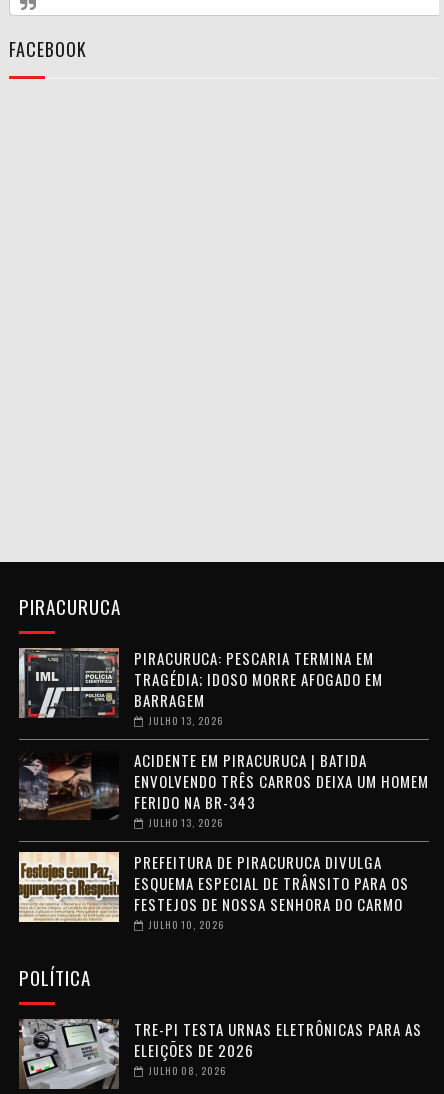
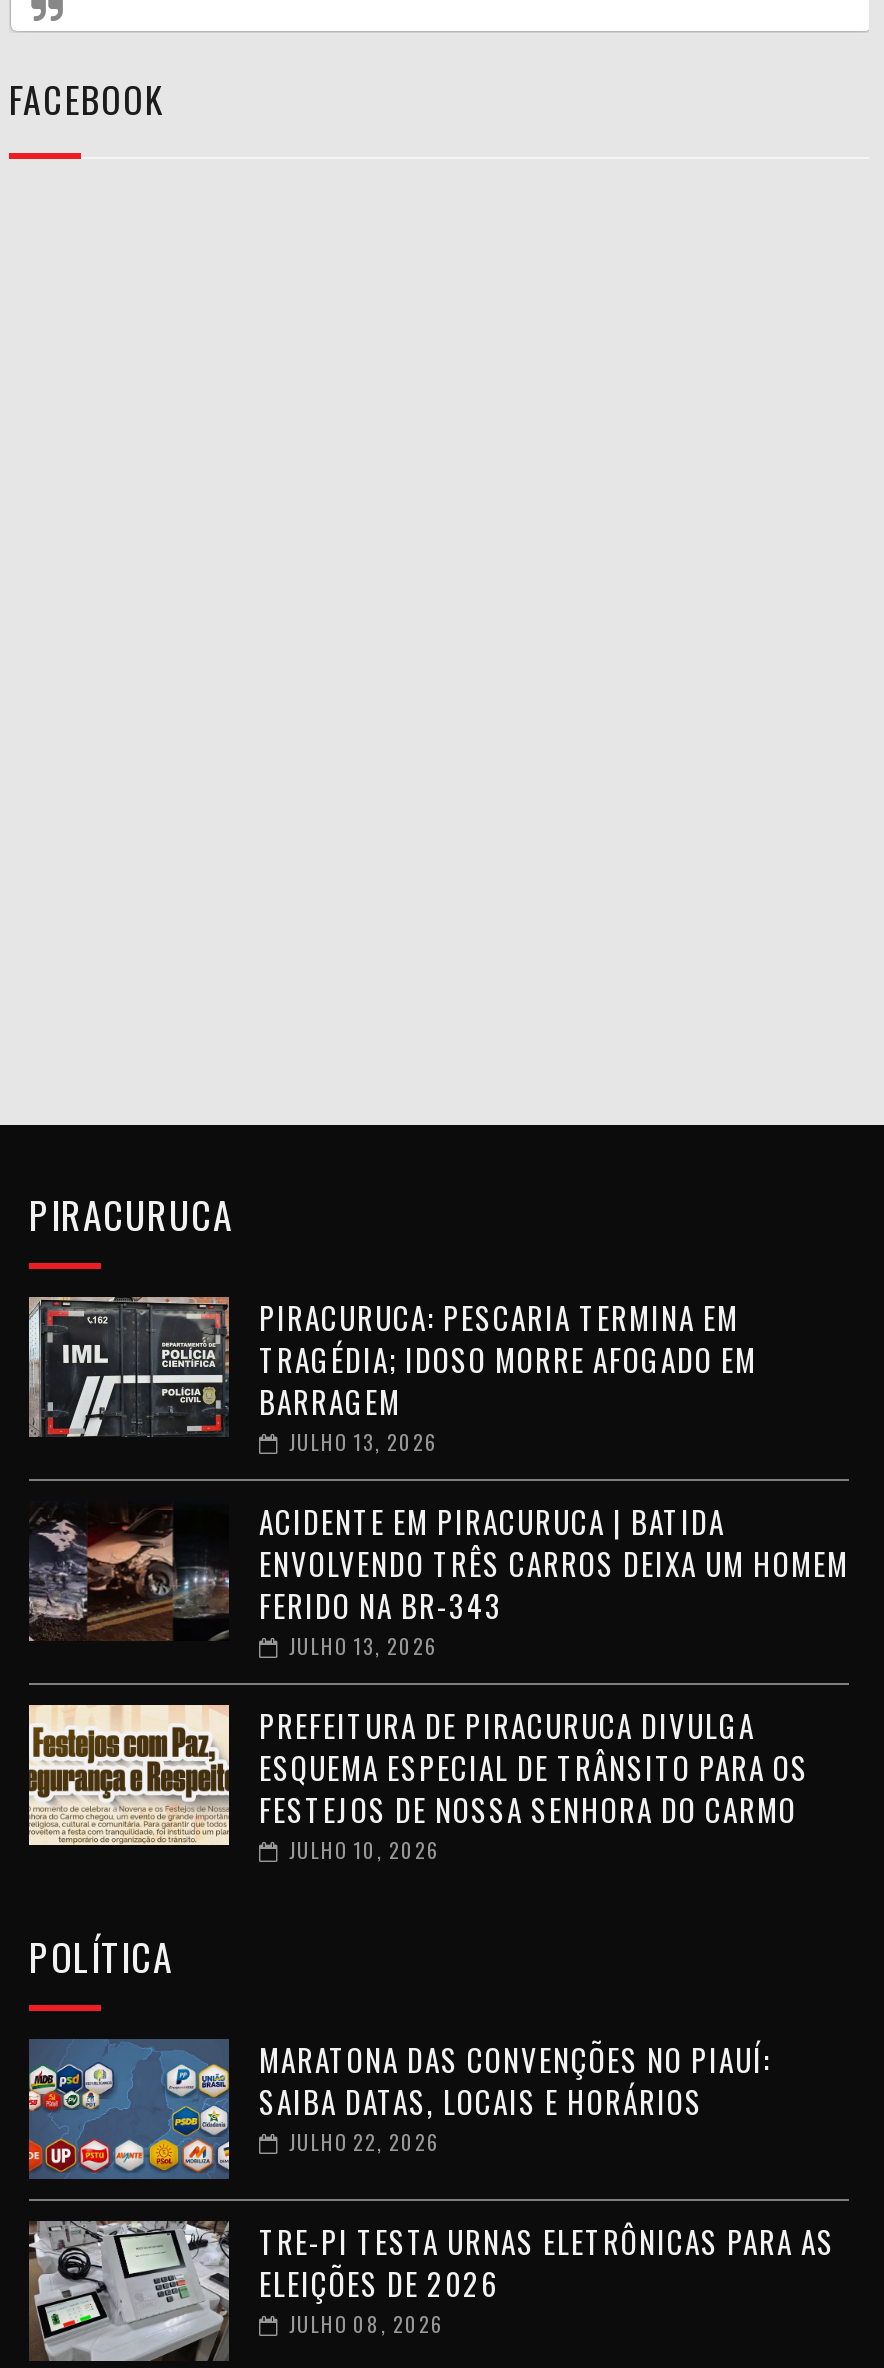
+ [image]
+ MARATONA DAS CONVENÇÕES NO PIAUÍ:
+ SAIBA DATAS, LOCAIS E HORÁRIOS
+ JULHO 22, 2026
